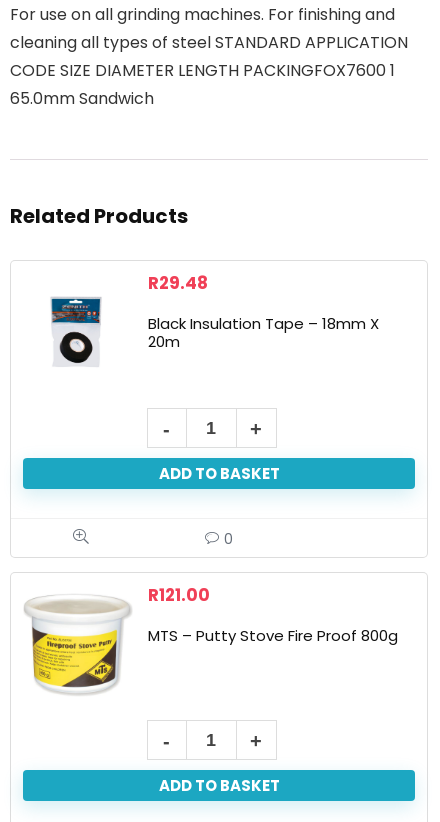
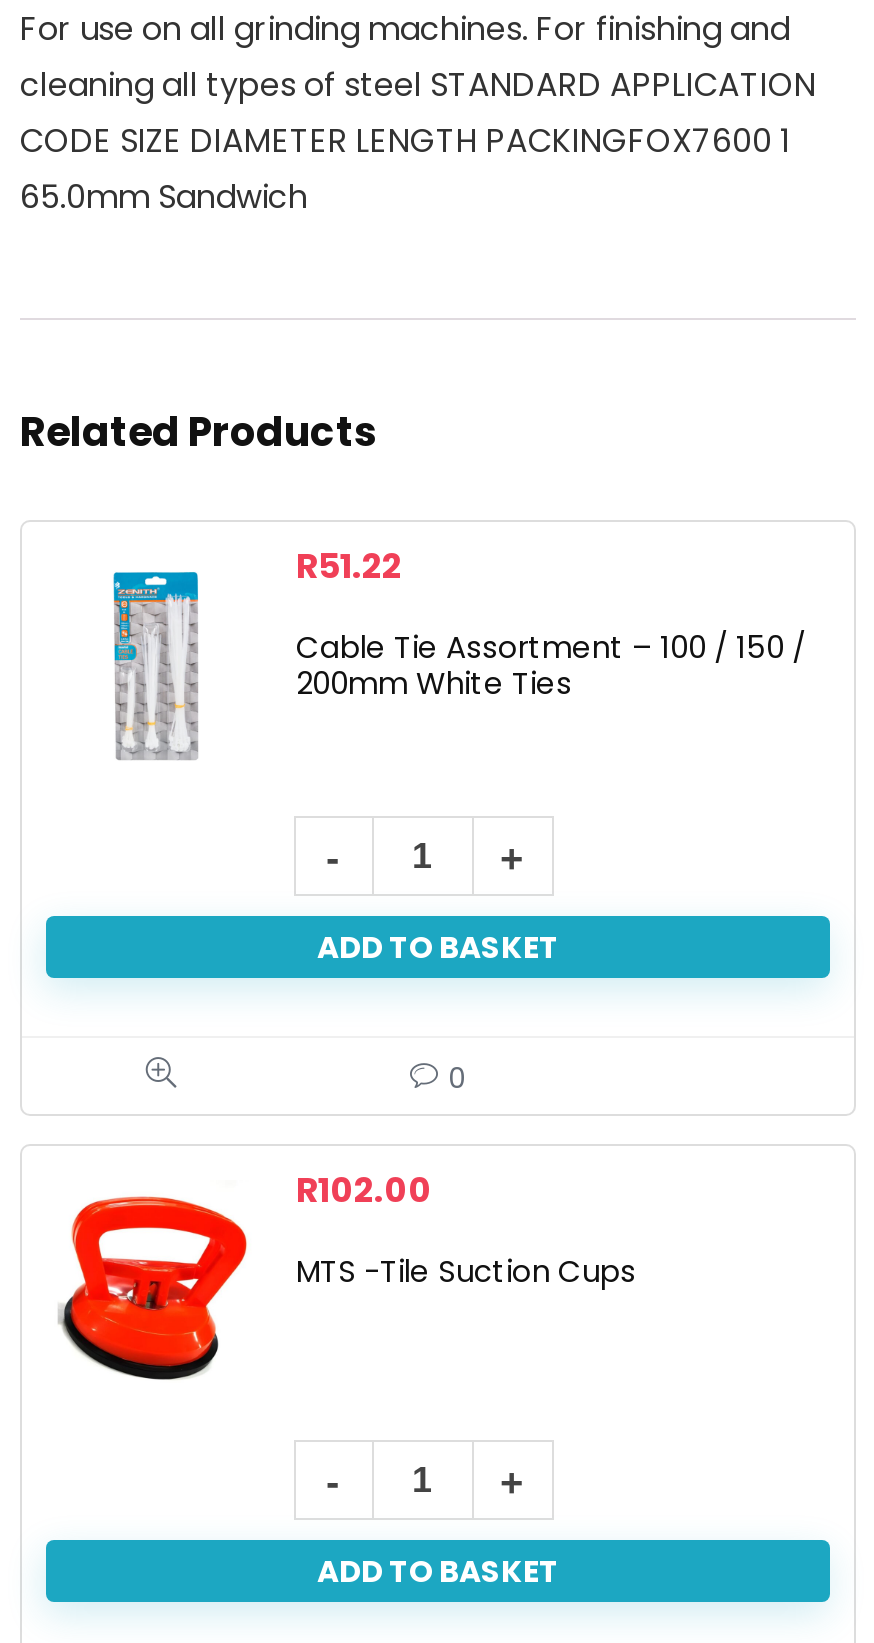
- R29.48
+ R51.22

- [image]
+ [image]

- Black Insulation Tape – 18mm X
- 20m
+ Cable Tie Assortment – 100 / 150 /
+ 200mm White Ties

- [image]
- R121.00
+ [image]
+ R102.00

- MTS – Putty Stove Fire Proof 800g
+ MTS -Tile Suction Cups
